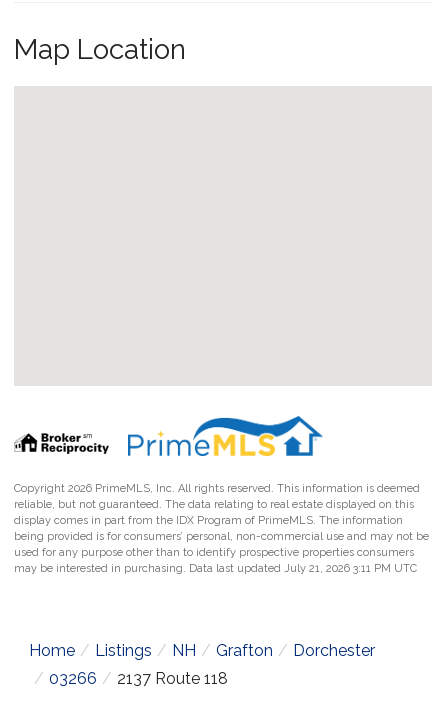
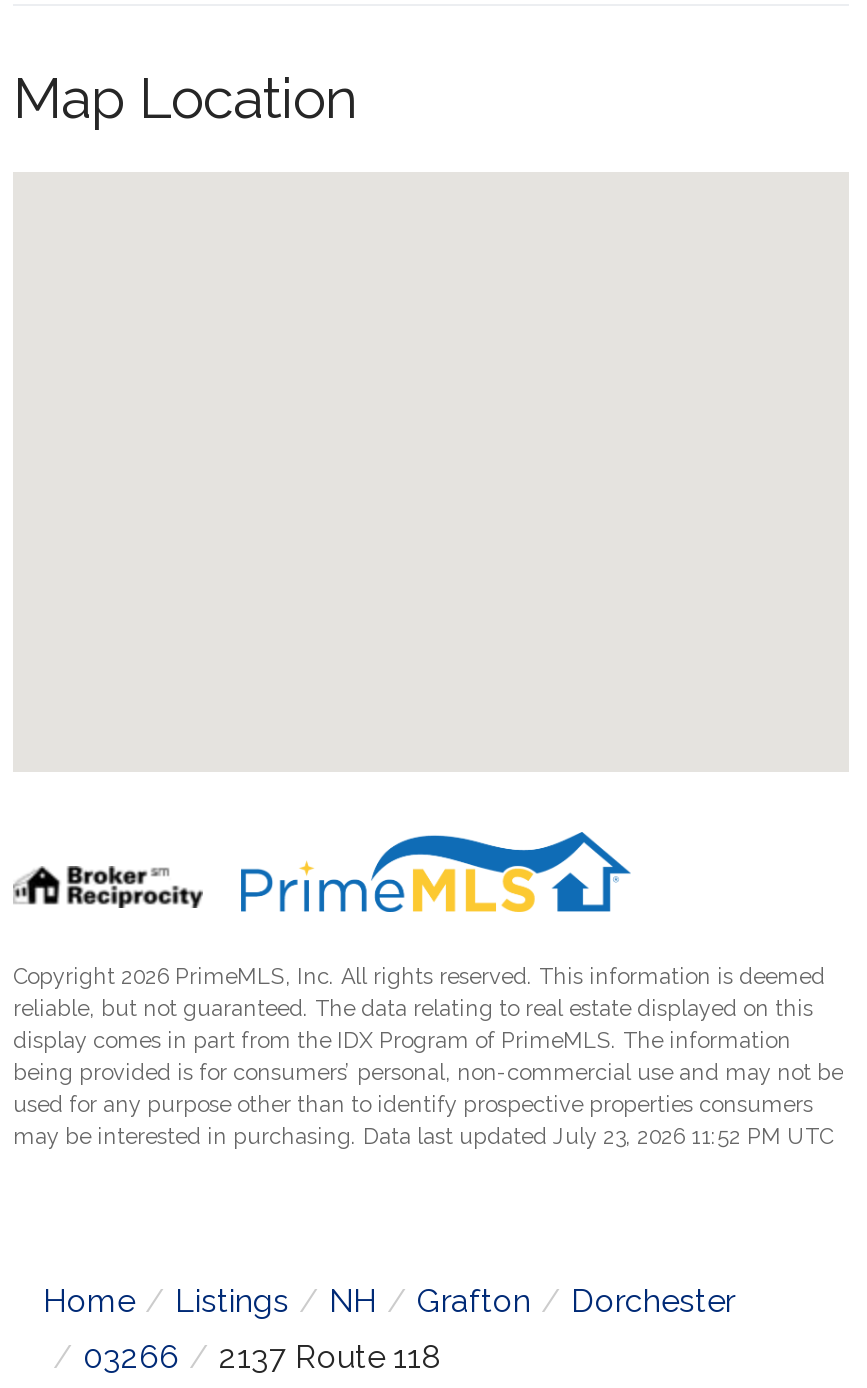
- may be interested in purchasing. Data last updated July 21, 2026 3:11 PM UTC
+ may be interested in purchasing. Data last updated July 23, 2026 11:52 PM UTC
